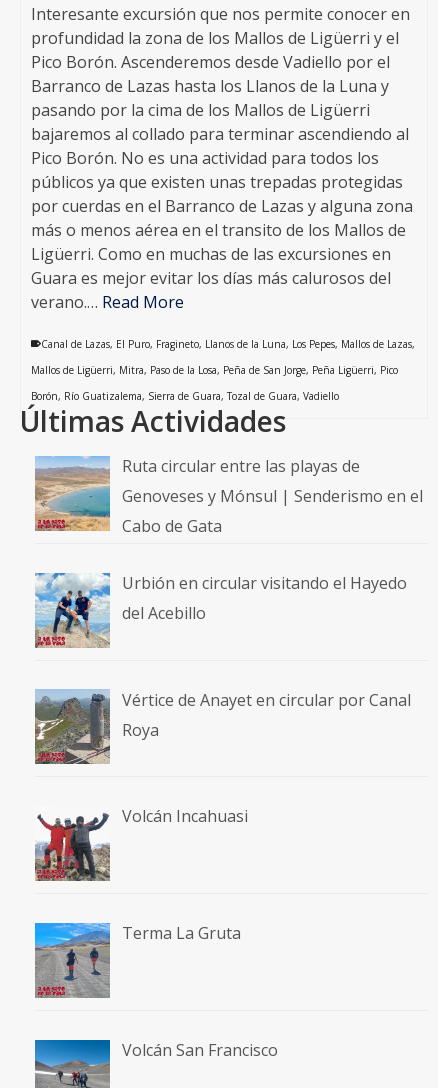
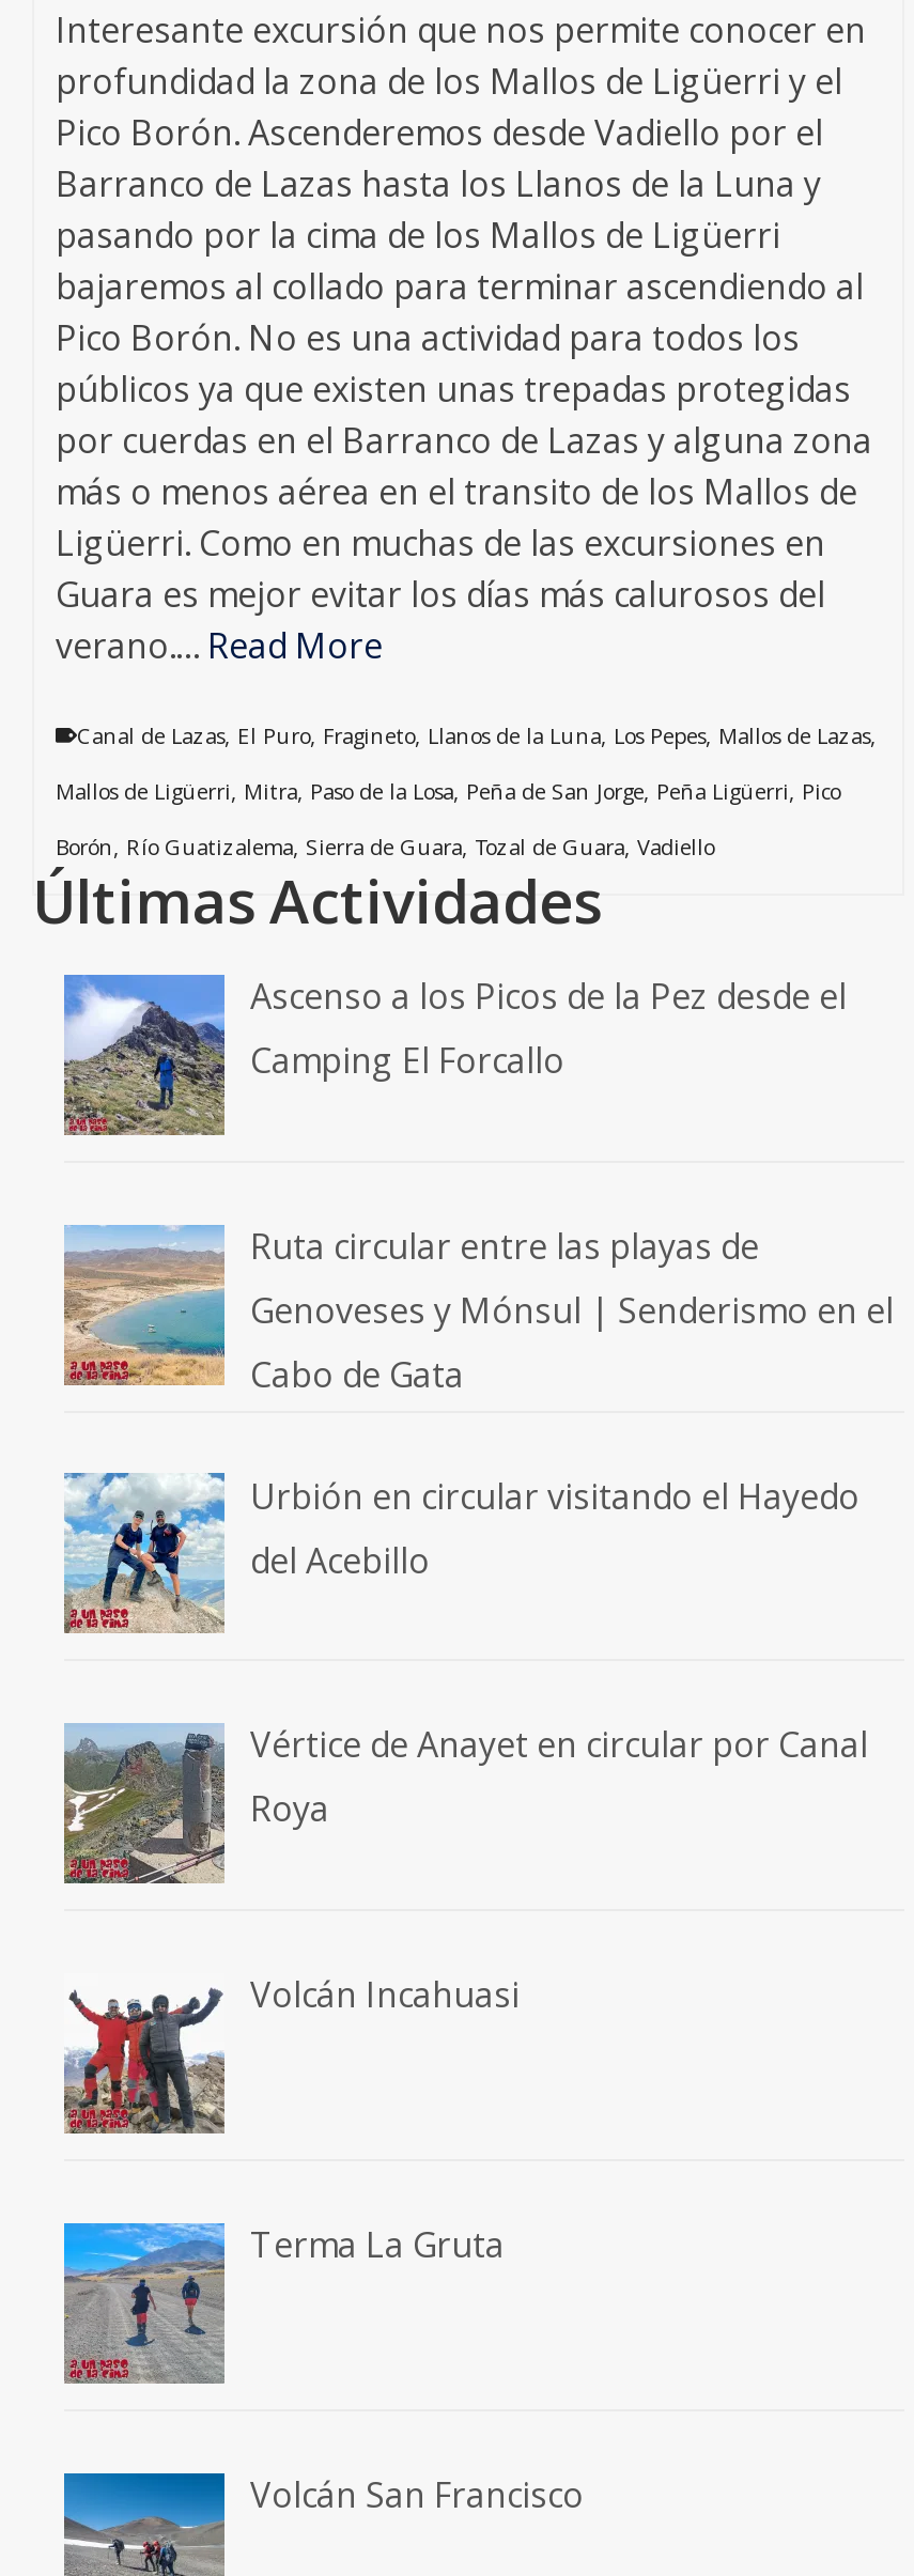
+ [image]
+ Ascenso a los Picos de la Pez desde el
+ Camping El Forcallo
